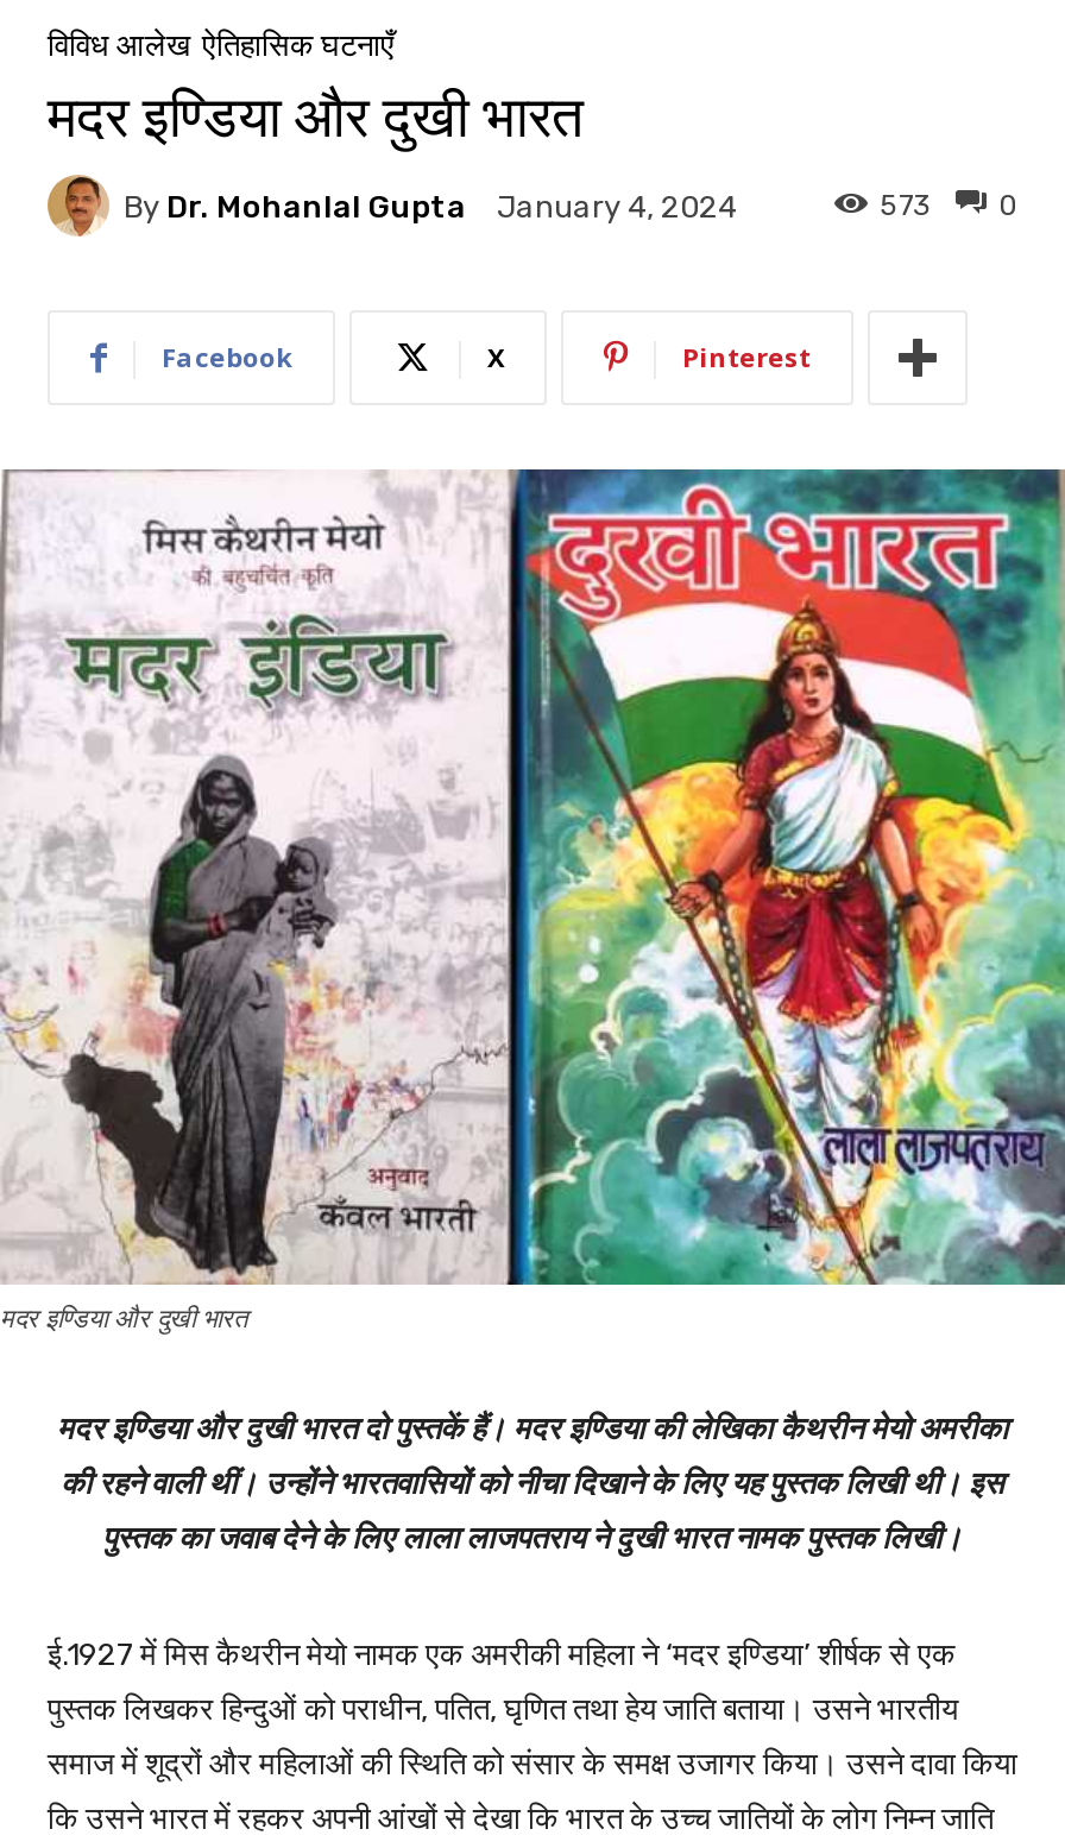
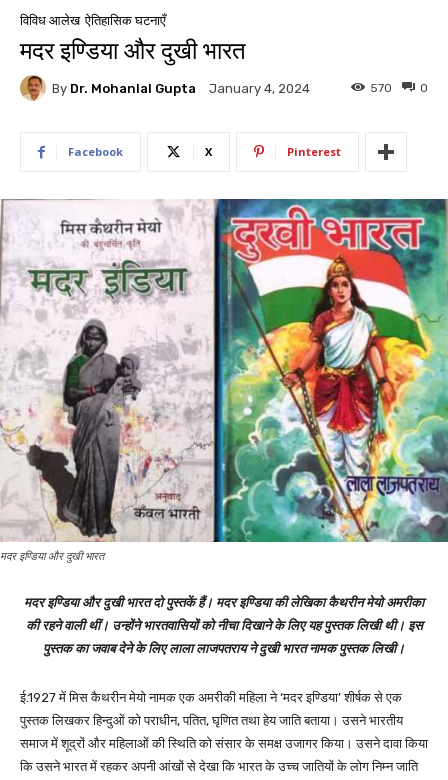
- 573 0
+ 570 0
